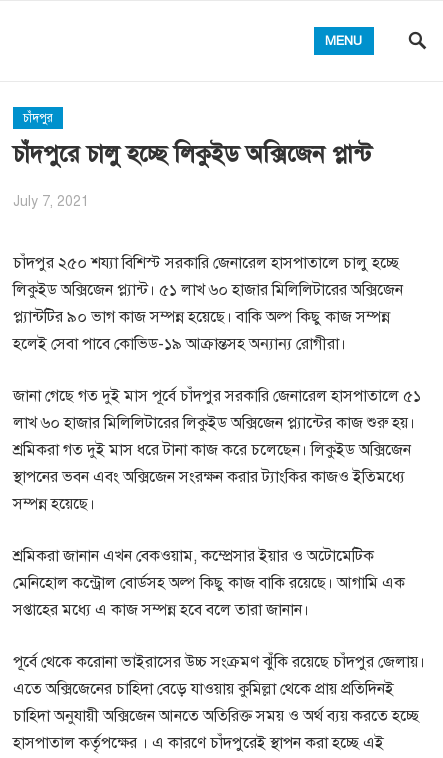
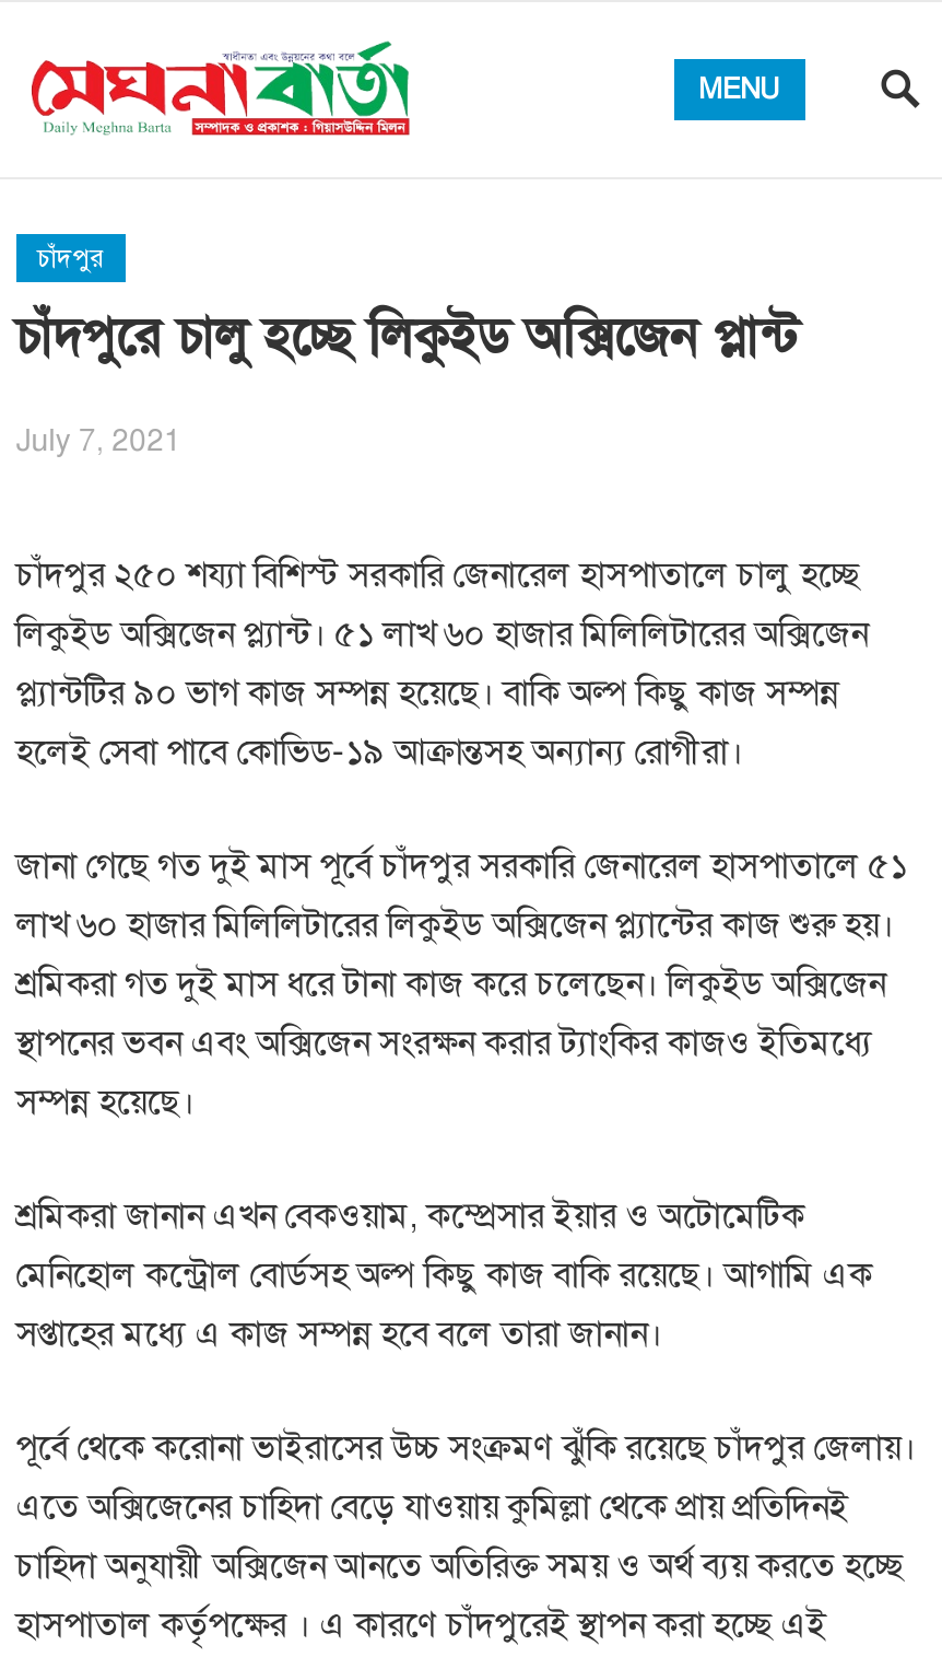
+ [image]
